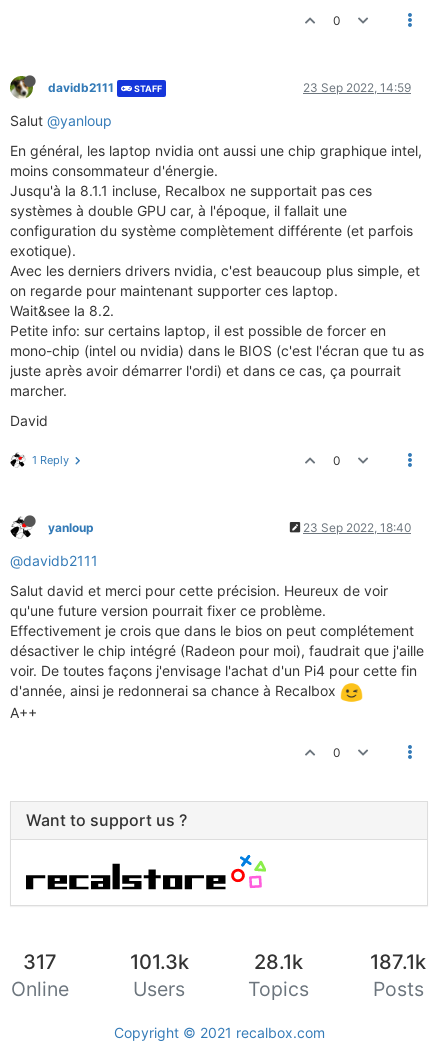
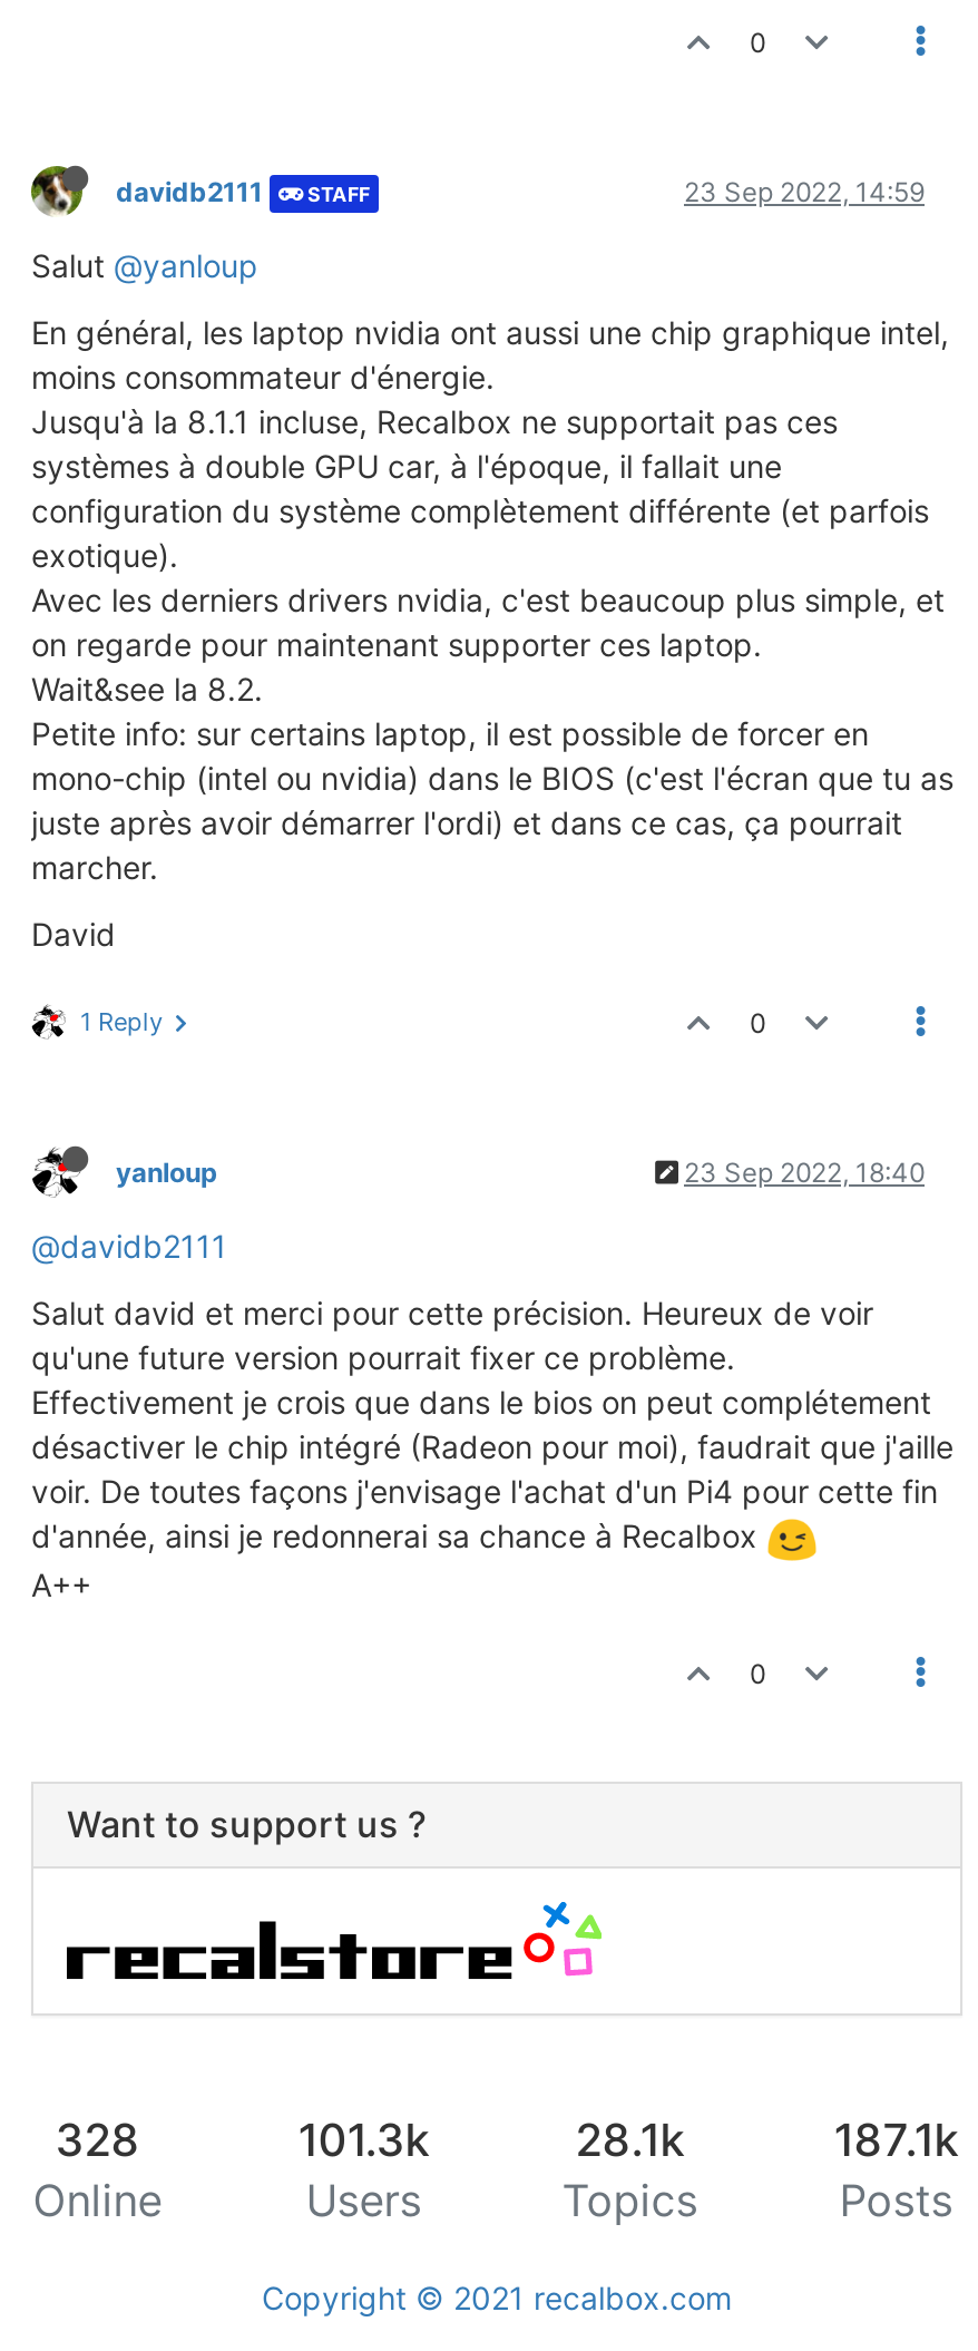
- 317
+ 328
